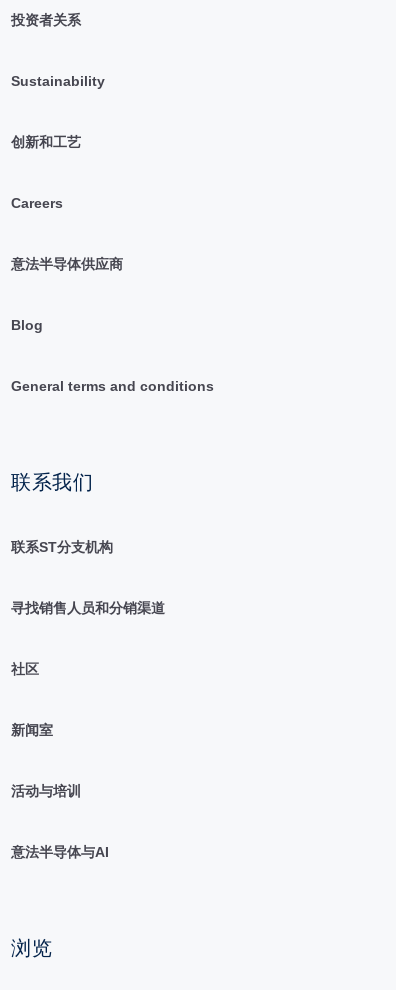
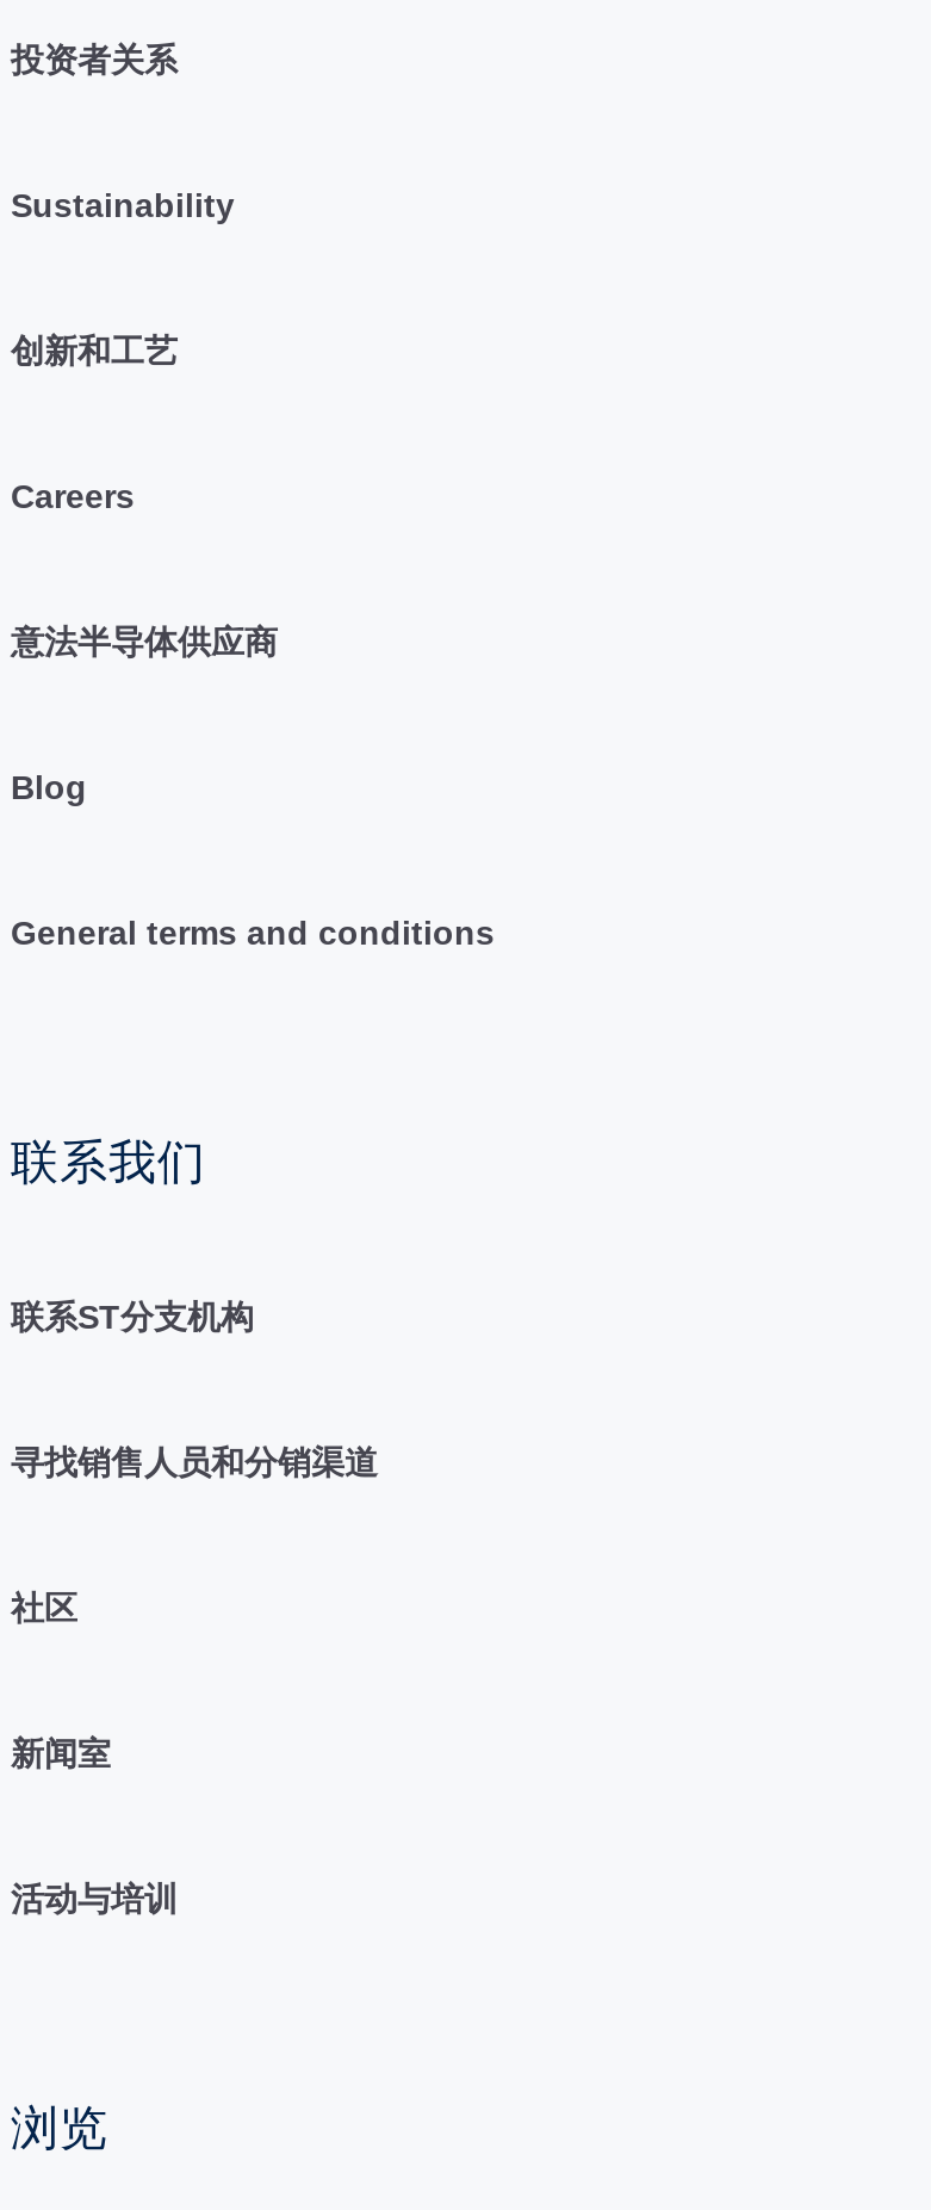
- 意法半导体与AI
